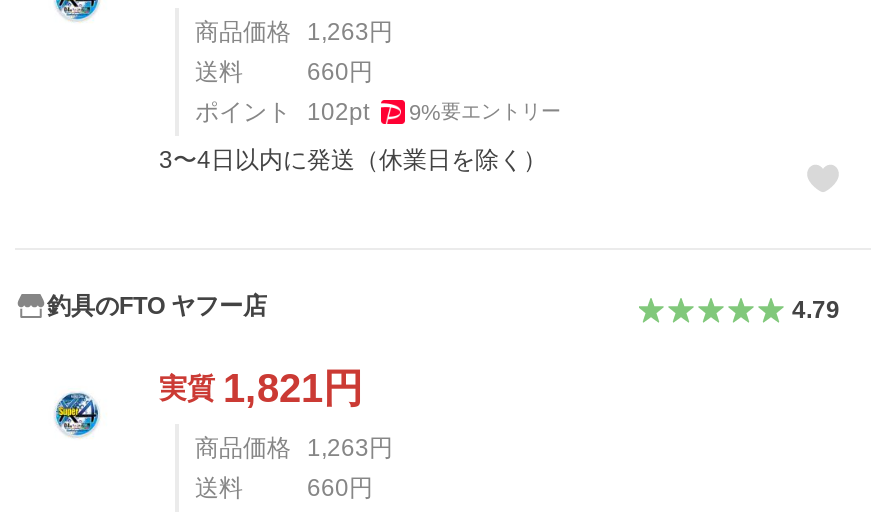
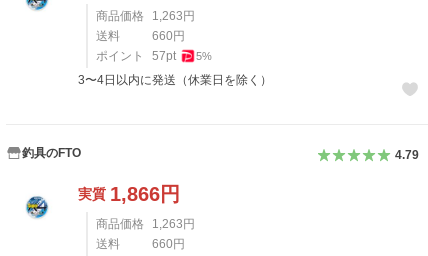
- ポイント 102pt
- 9%要エントリー
+ ポイント 57pt
+ 5%

- 釣具のFTO ヤフー店
+ 釣具のFTO

- 実質1,821円
+ 実質1,866円
